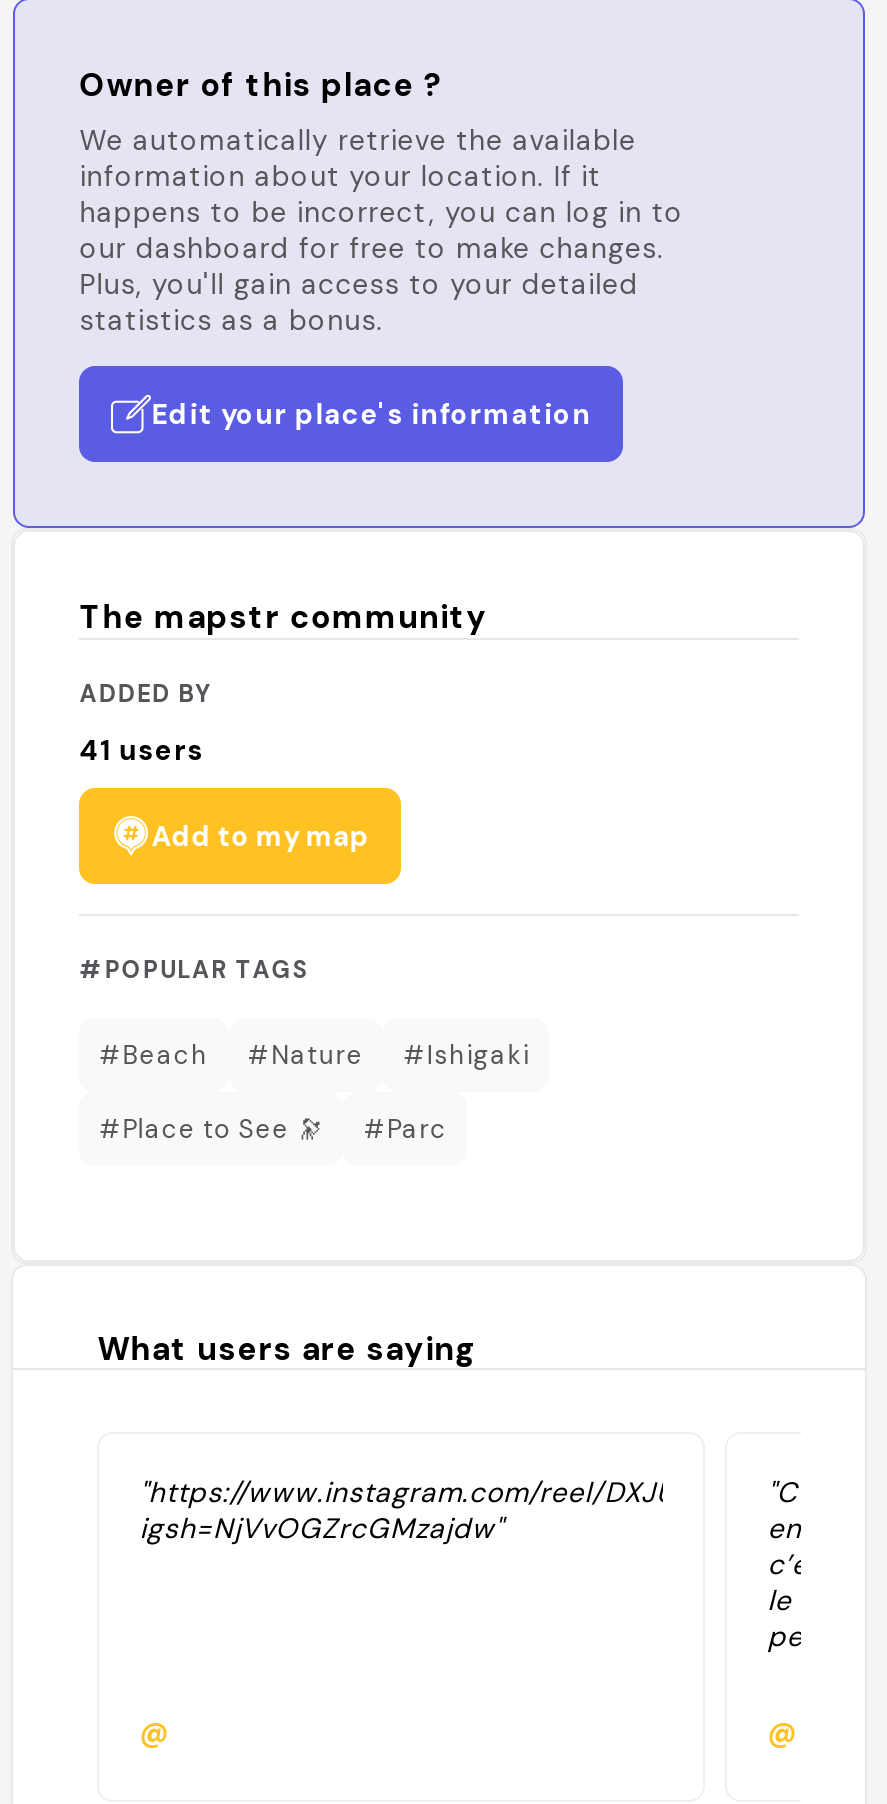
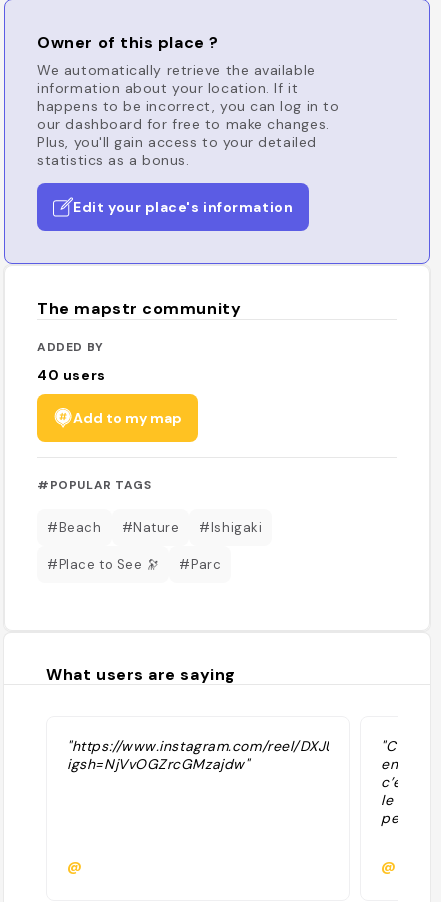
- 41 users
+ 40 users
